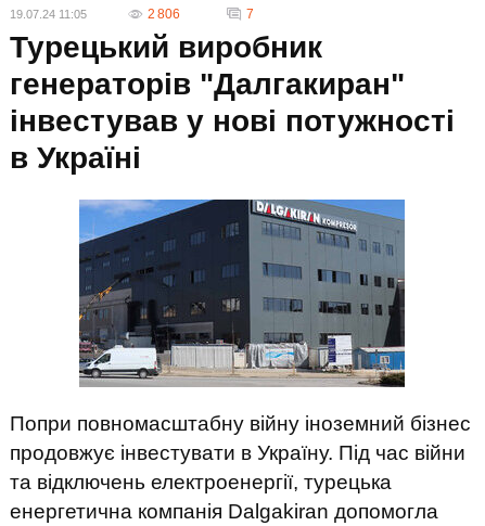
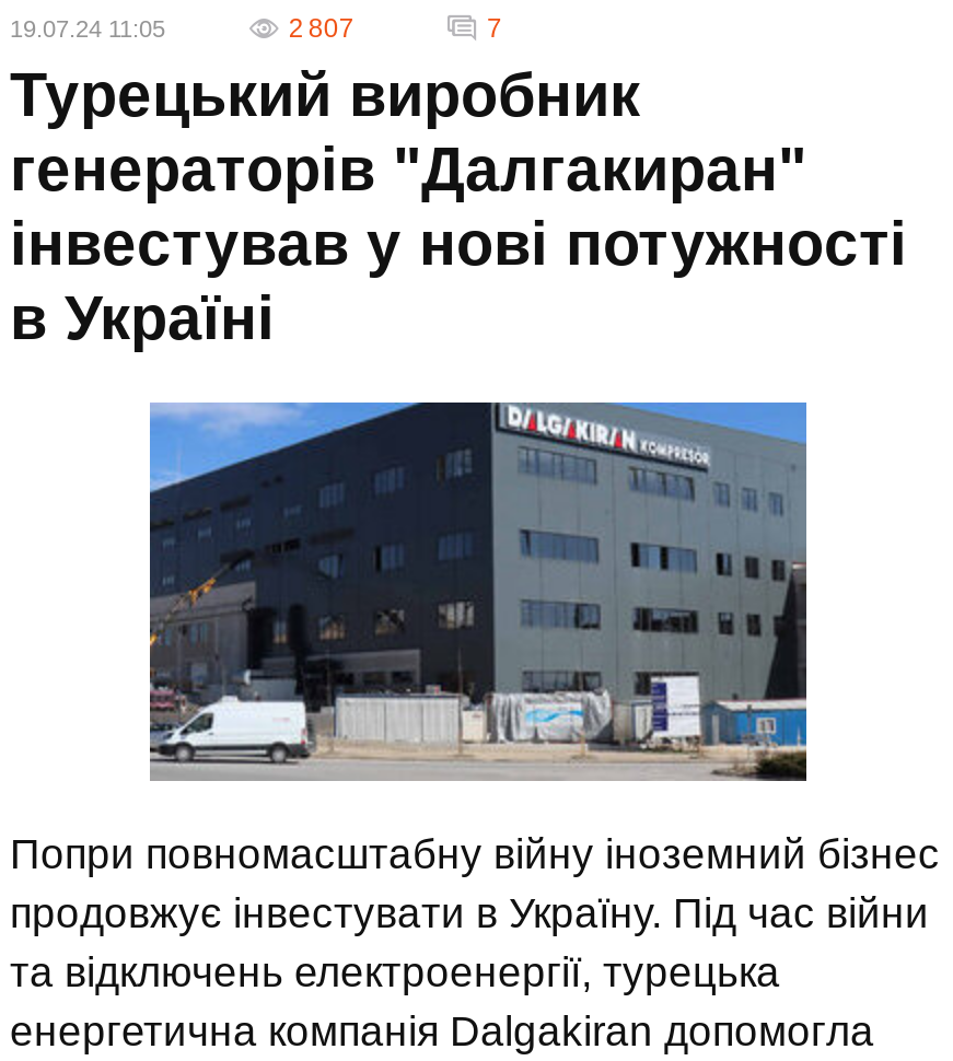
- 2 806
+ 2 807
